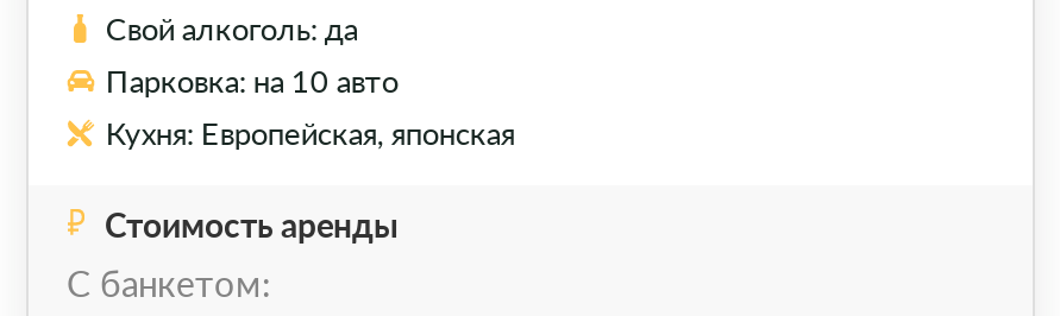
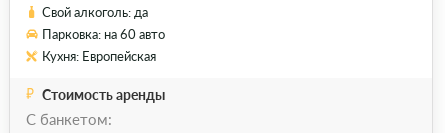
- Парковка: на 10 авто
- Кухня: Европейская, японская
+ Парковка: на 60 авто
+ Кухня: Европейская
